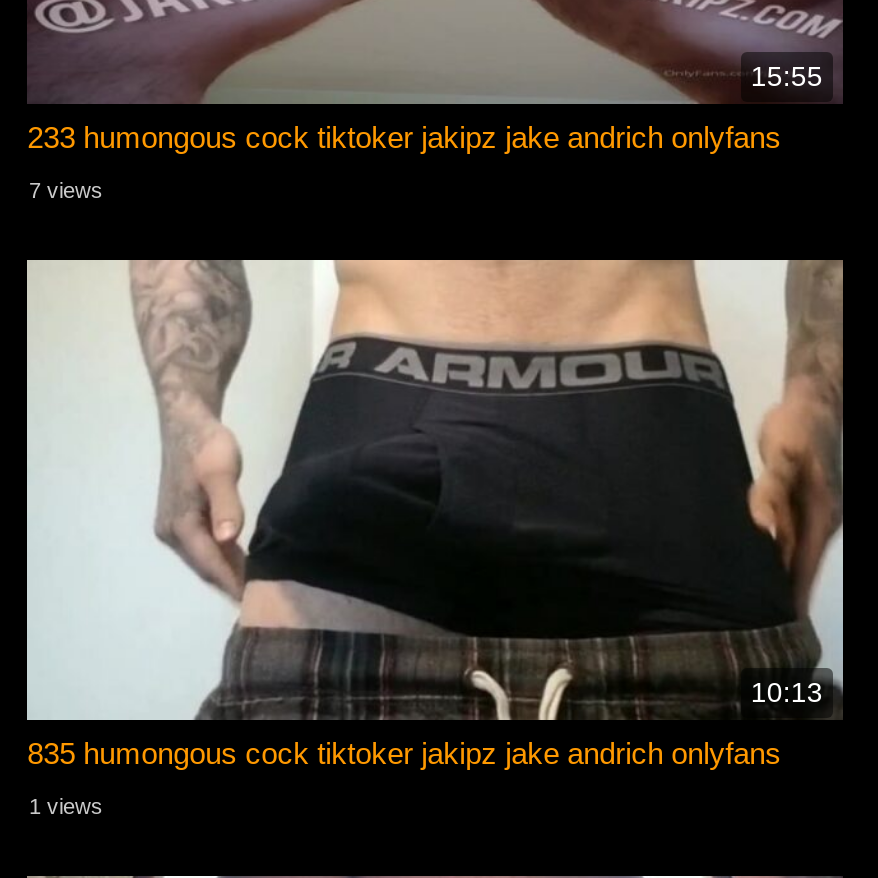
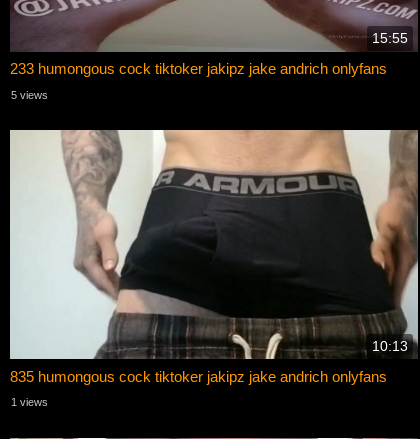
- 7 views
+ 5 views
